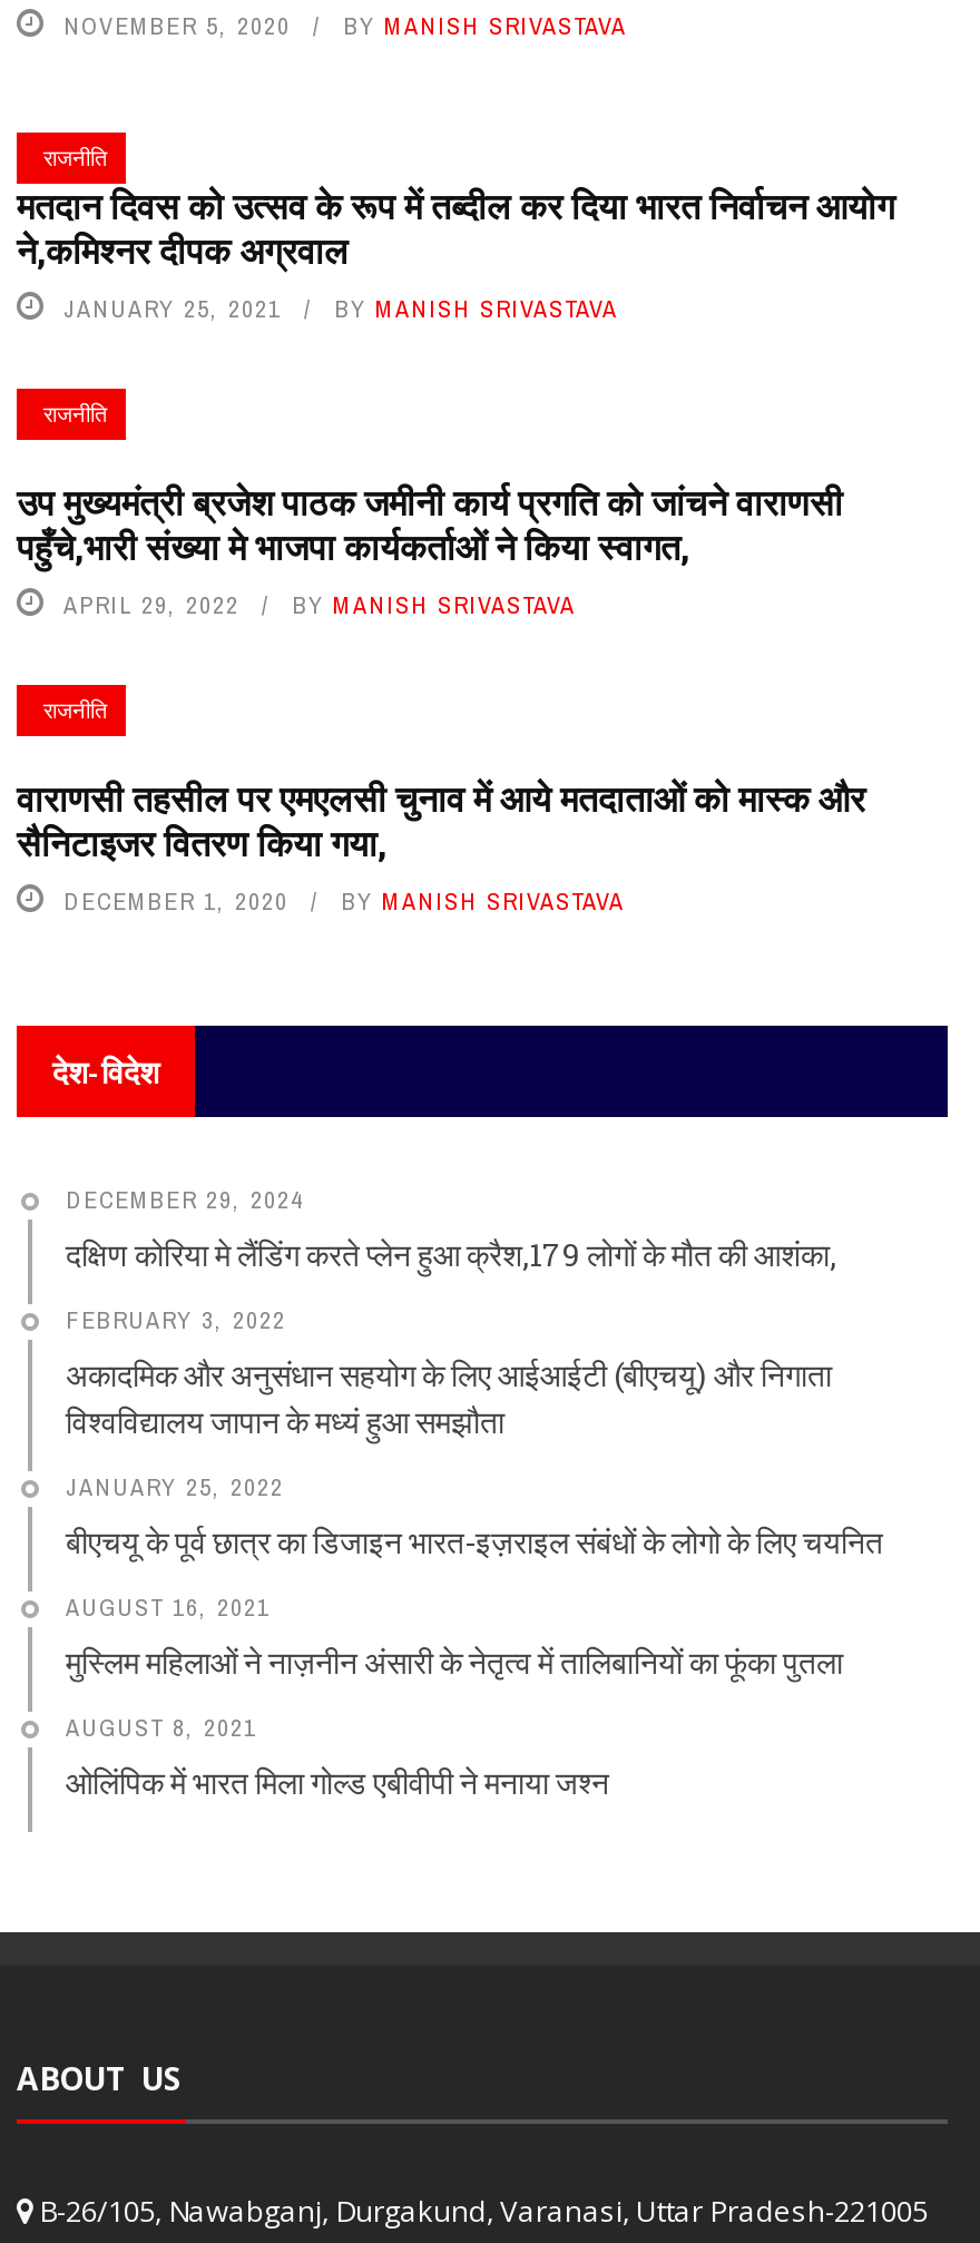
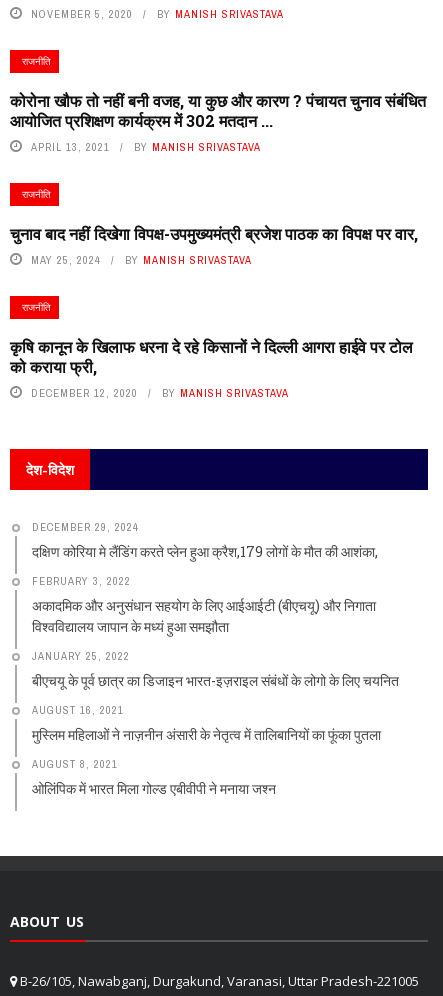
- मतदान दिवस को उत्सव के रूप में तब्दील कर दिया भारत निर्वाचन आयोग
- ने,कमिश्नर दीपक अग्रवाल
- JANUARY 25, 2021
+ कोरोना खौफ तो नहीं बनी वजह, या कुछ और कारण ? पंचायत चुनाव संबंधित
+ आयोजित प्रशिक्षण कार्यक्रम में 302 मतदान ...
+ APRIL 13, 2021

- उप मुख्यमंत्री ब्रजेश पाठक जमीनी कार्य प्रगति को जांचने वाराणसी
- पहुँचे,भारी संख्या मे भाजपा कार्यकर्ताओं ने किया स्वागत,
- APRIL 29, 2022
+ चुनाव बाद नहीं दिखेगा विपक्ष-उपमुख्यमंत्री ब्रजेश पाठक का विपक्ष पर वार,
+ MAY 25, 2024

- वाराणसी तहसील पर एमएलसी चुनाव में आये मतदाताओं को मास्क और
- सैनिटाइजर वितरण किया गया,
- DECEMBER 1, 2020
+ कृषि कानून के खिलाफ धरना दे रहे किसानों ने दिल्ली आगरा हाईवे पर टोल
+ को कराया फ्री,
+ DECEMBER 12, 2020
